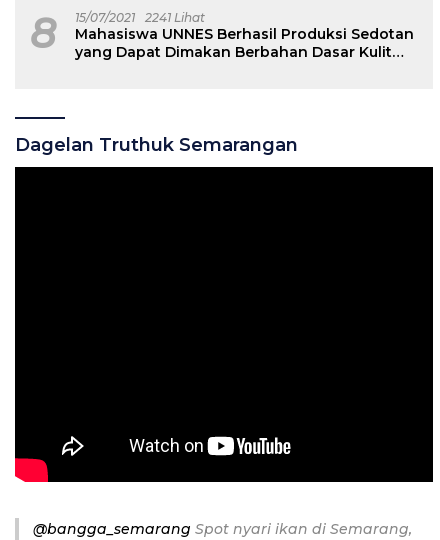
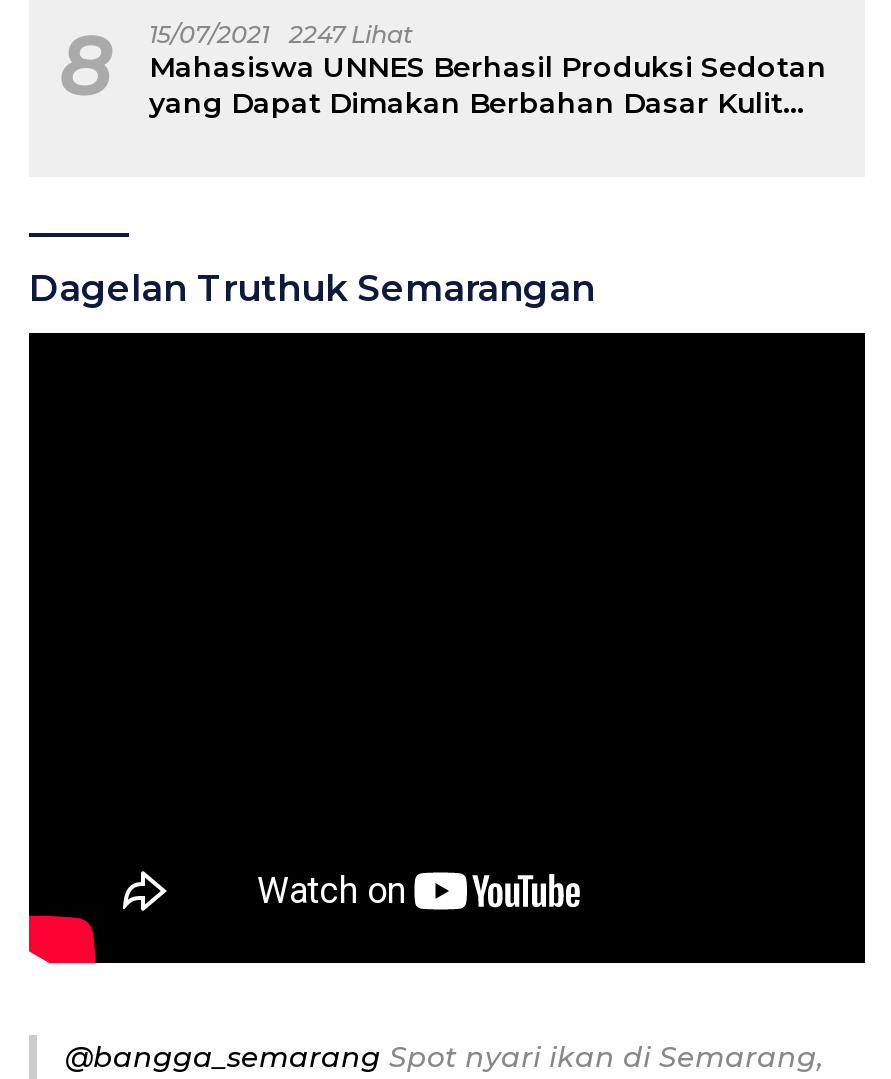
- 8 15/07/2021 Mahasiswa UNNES Berhasil Produksi Sedotan yang Dapat Dimakan Berbahan Dasar Kulit 2241 Lihat
+ 8 15/07/2021 Mahasiswa UNNES Berhasil Produksi Sedotan yang Dapat Dimakan Berbahan Dasar Kulit 2247 Lihat
